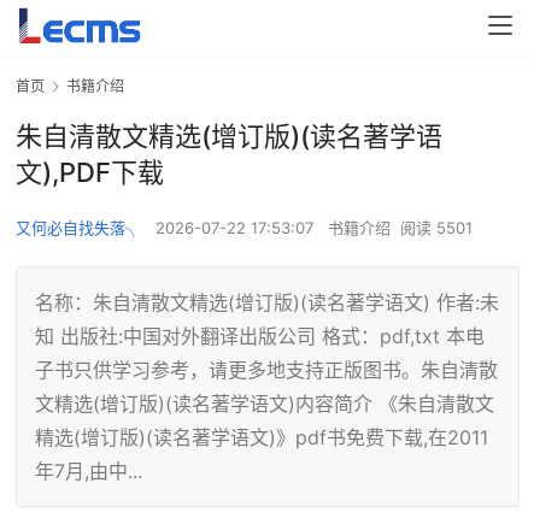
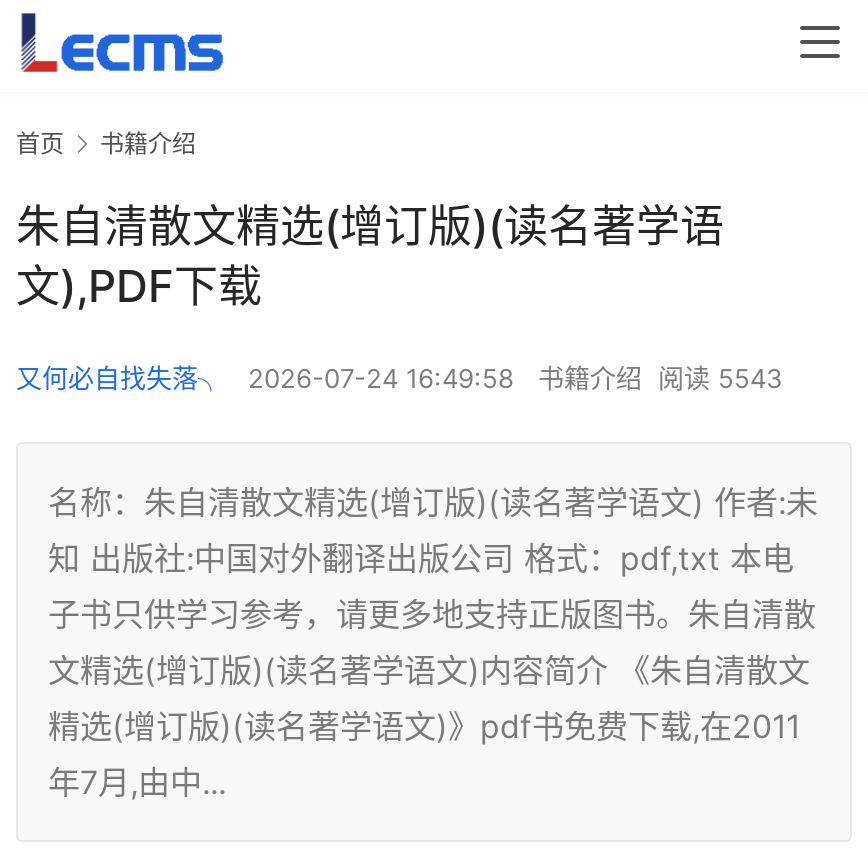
- 2026-07-22 17:53:07
+ 2026-07-24 16:49:58

- 书籍介绍 阅读 5501
+ 书籍介绍 阅读 5543
